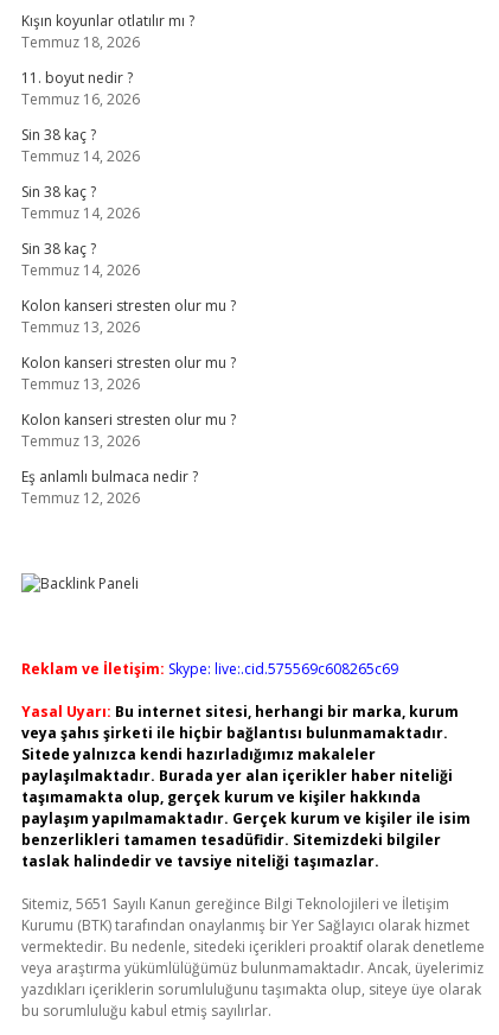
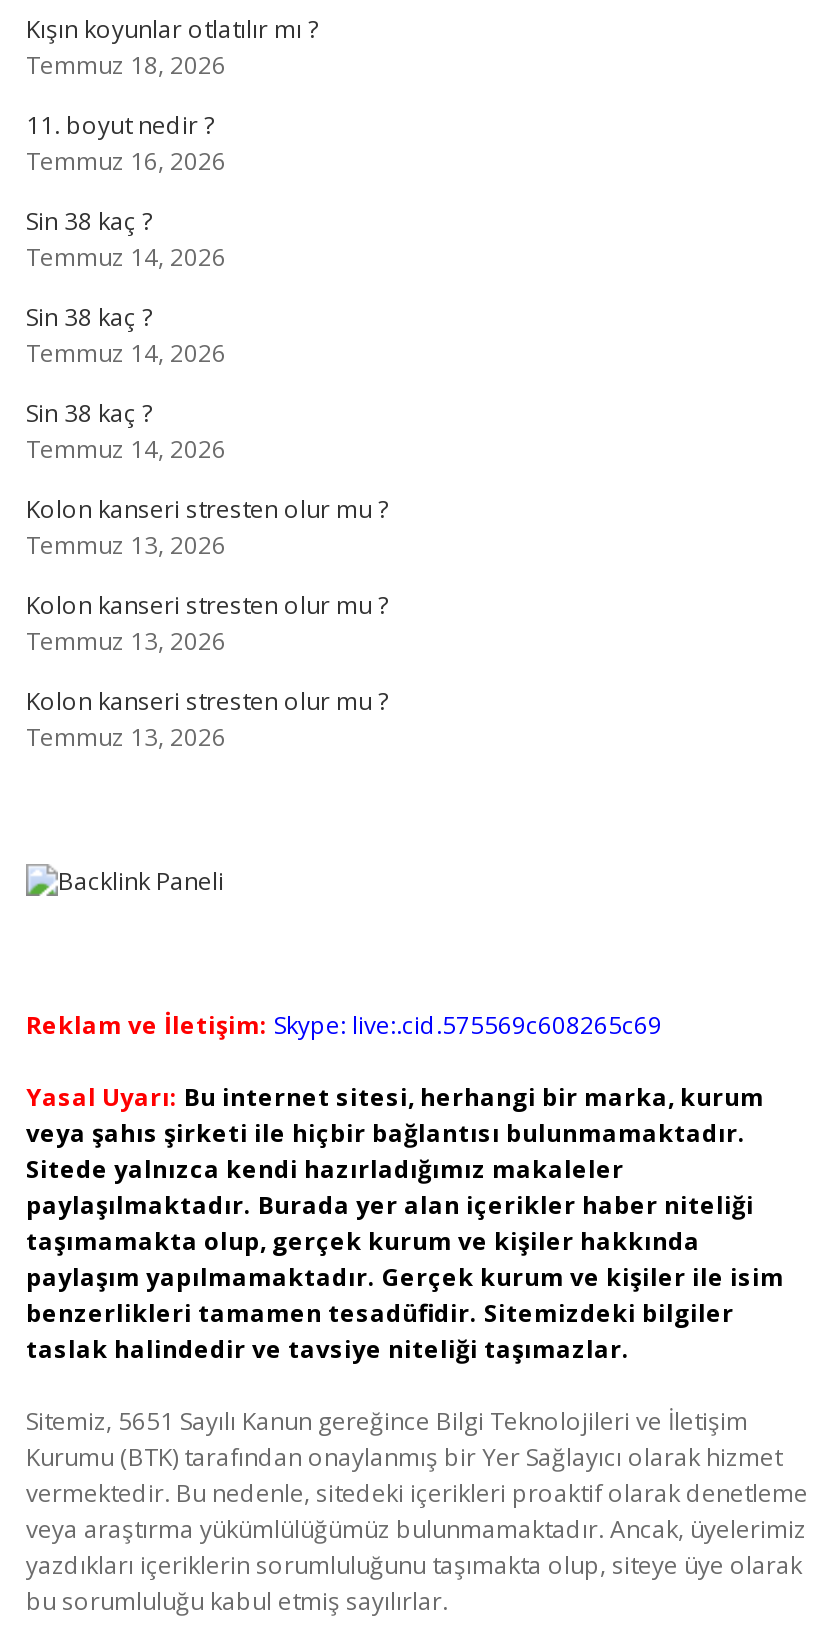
- Eş anlamlı bulmaca nedir ?
- Temmuz 12, 2026
